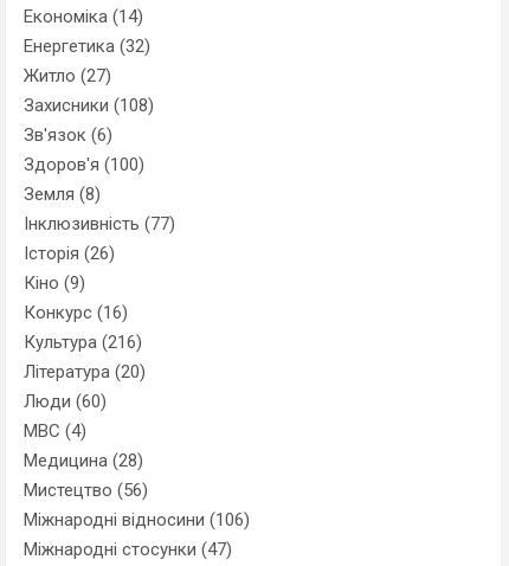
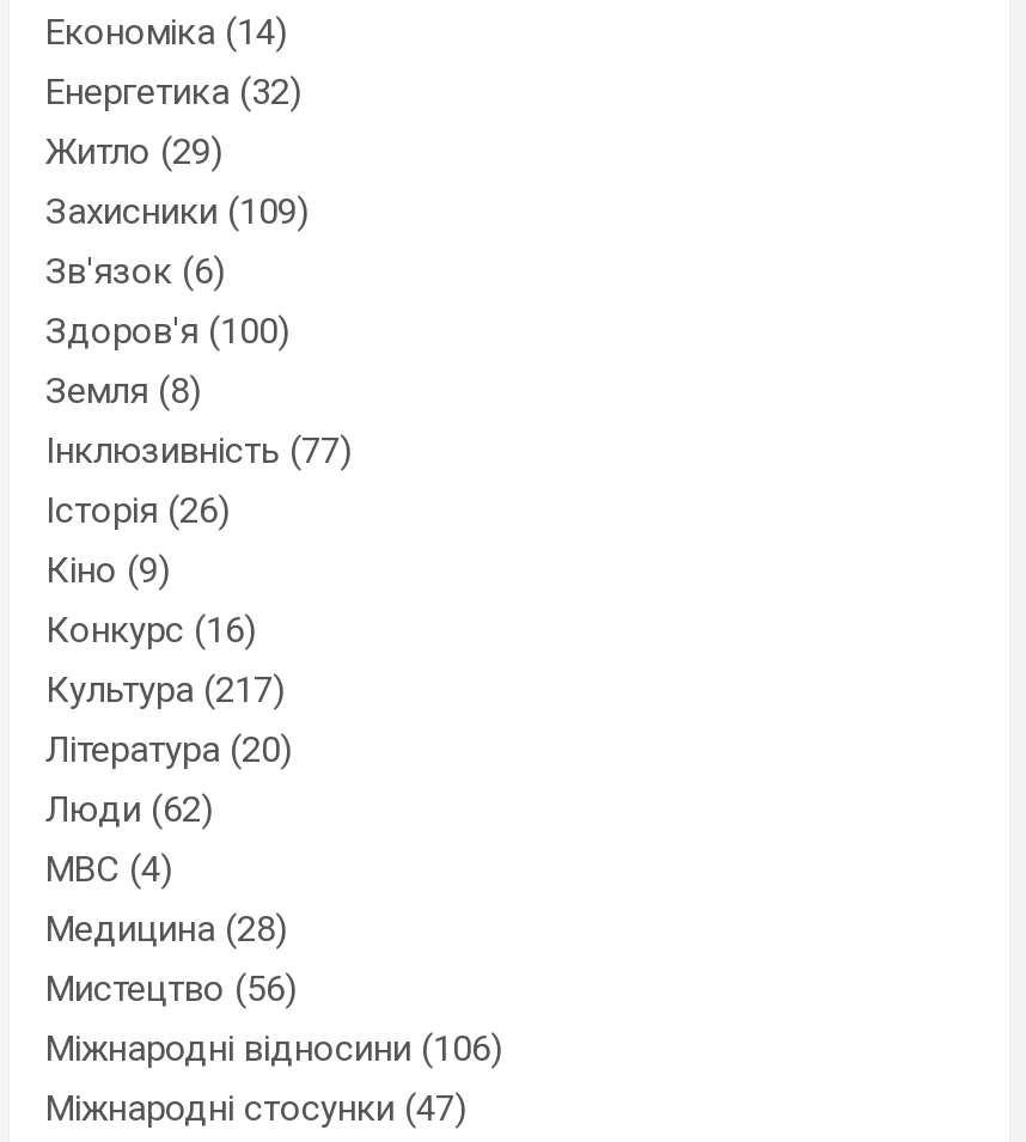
- Житло (27)
+ Житло (29)

- Захисники (108)
+ Захисники (109)

- Культура (216)
+ Культура (217)

- Люди (60)
+ Люди (62)
